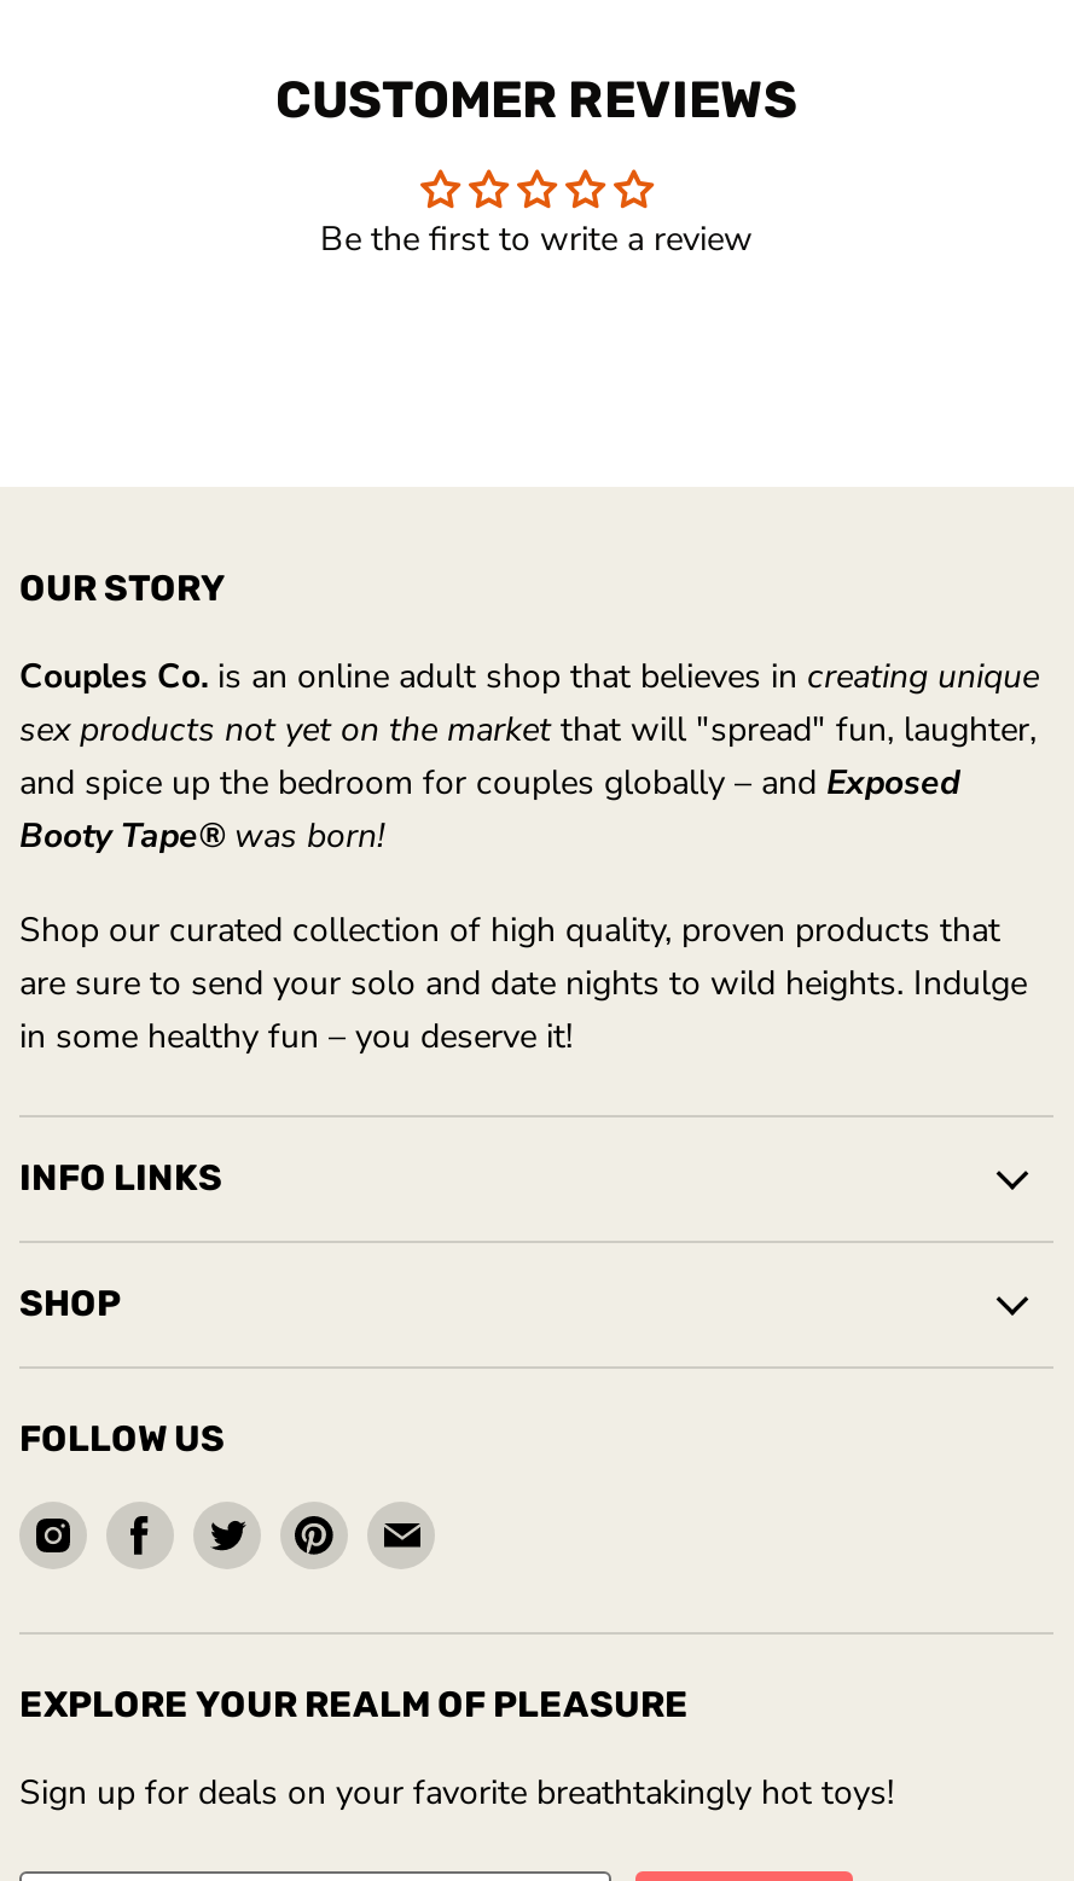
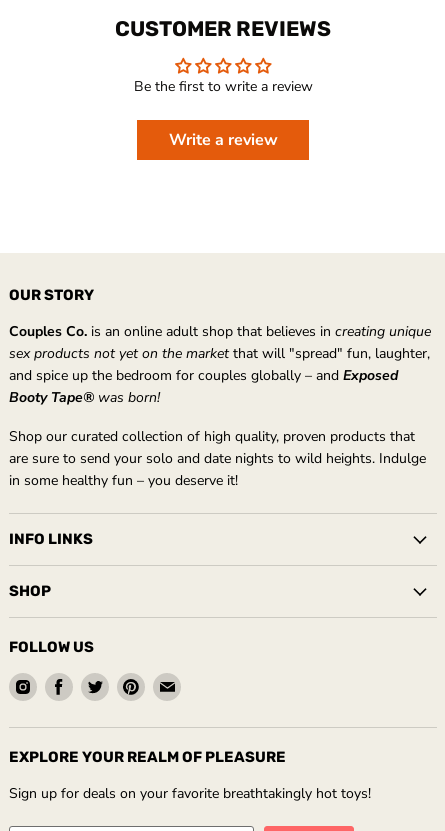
+ Write a review
